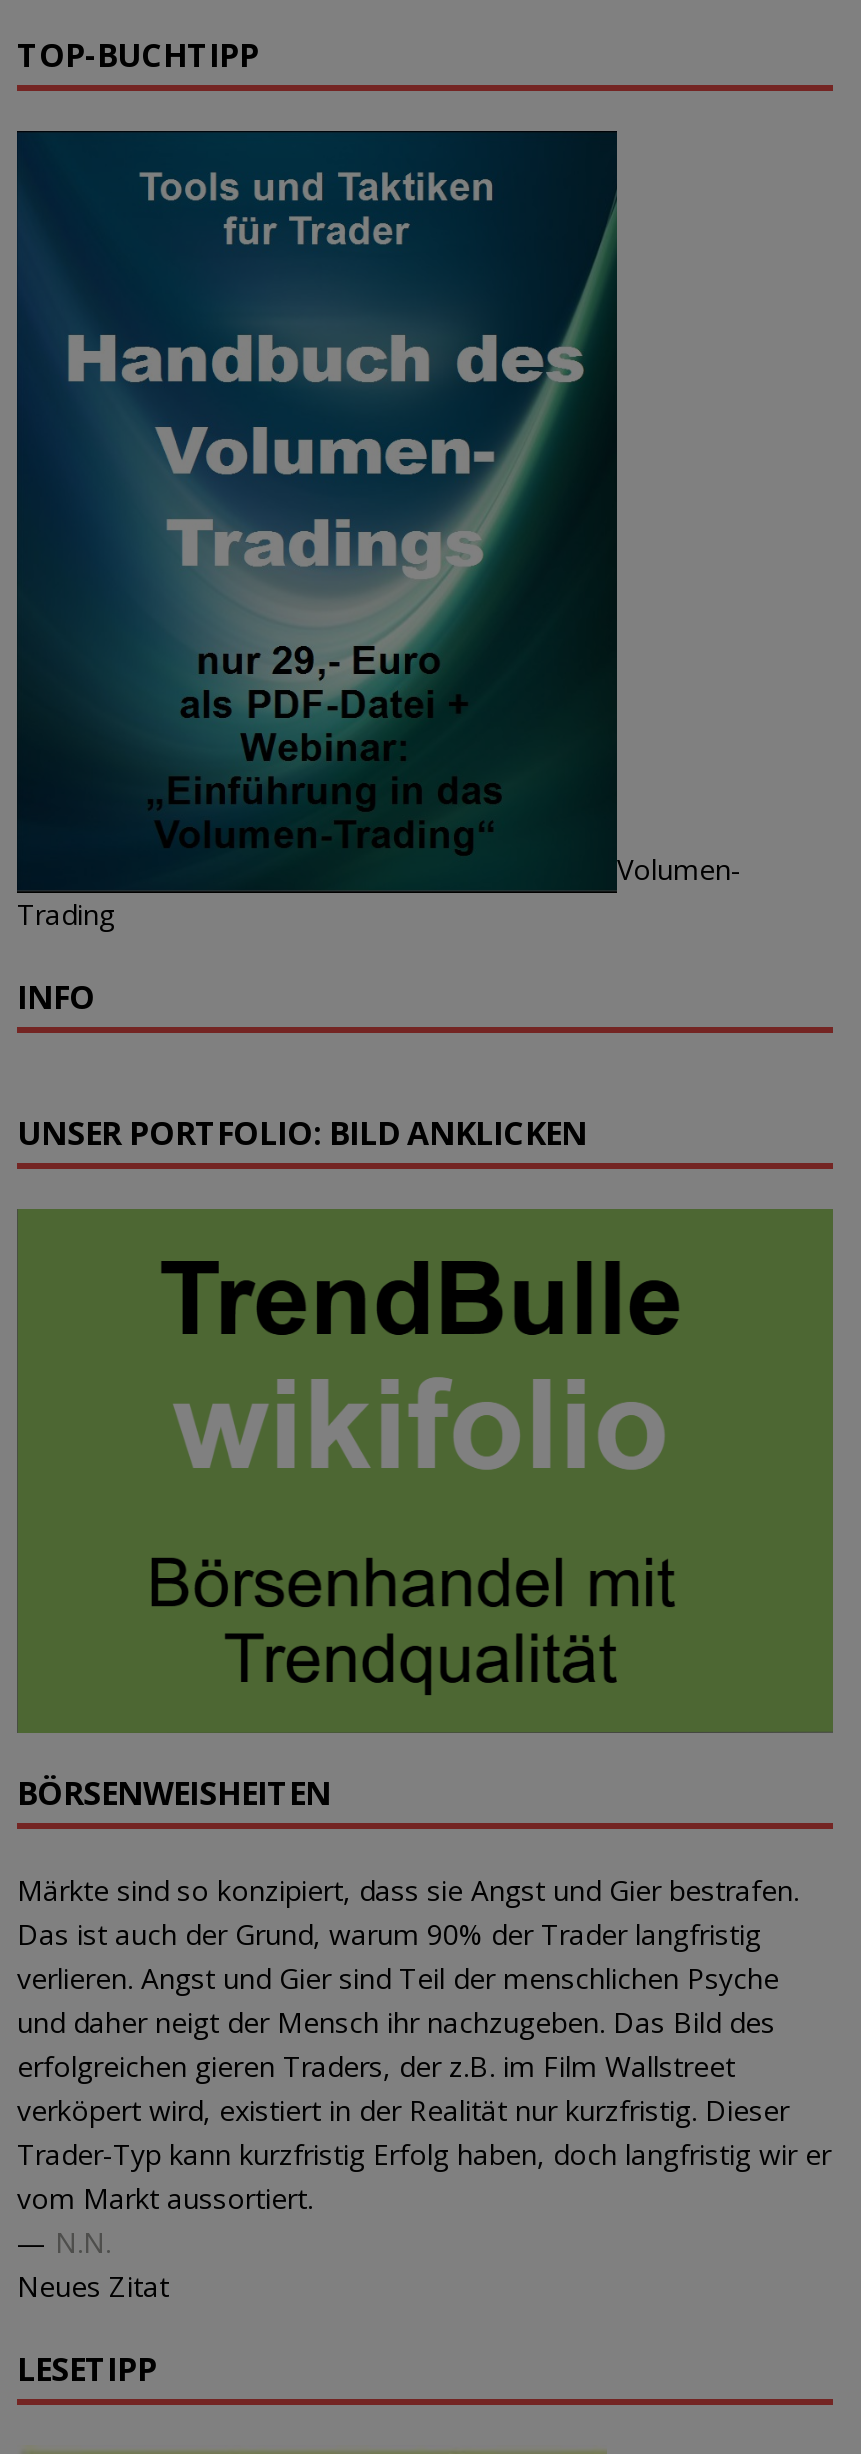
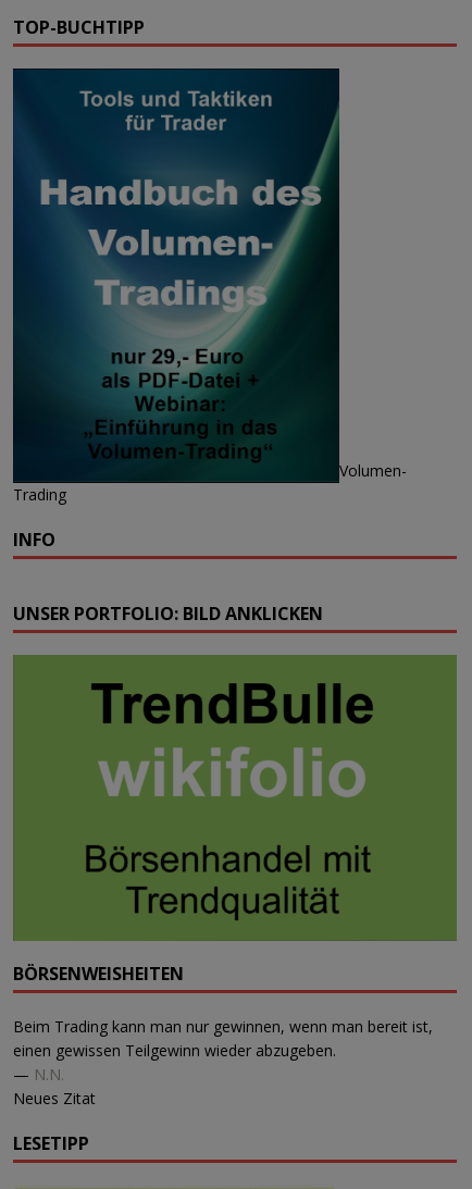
- Märkte sind so konzipiert, dass sie Angst und Gier bestrafen.
- Das ist auch der Grund, warum 90% der Trader langfristig
- verlieren. Angst und Gier sind Teil der menschlichen Psyche
- und daher neigt der Mensch ihr nachzugeben. Das Bild des
- erfolgreichen gieren Traders, der z.B. im Film Wallstreet
- verköpert wird, existiert in der Realität nur kurzfristig. Dieser
- Trader-Typ kann kurzfristig Erfolg haben, doch langfristig wir er
- vom Markt aussortiert.
+ Beim Trading kann man nur gewinnen, wenn man bereit ist,
+ einen gewissen Teilgewinn wieder abzugeben.
